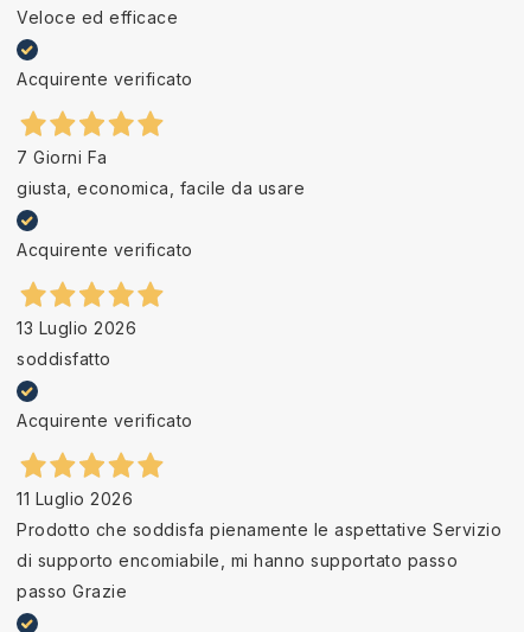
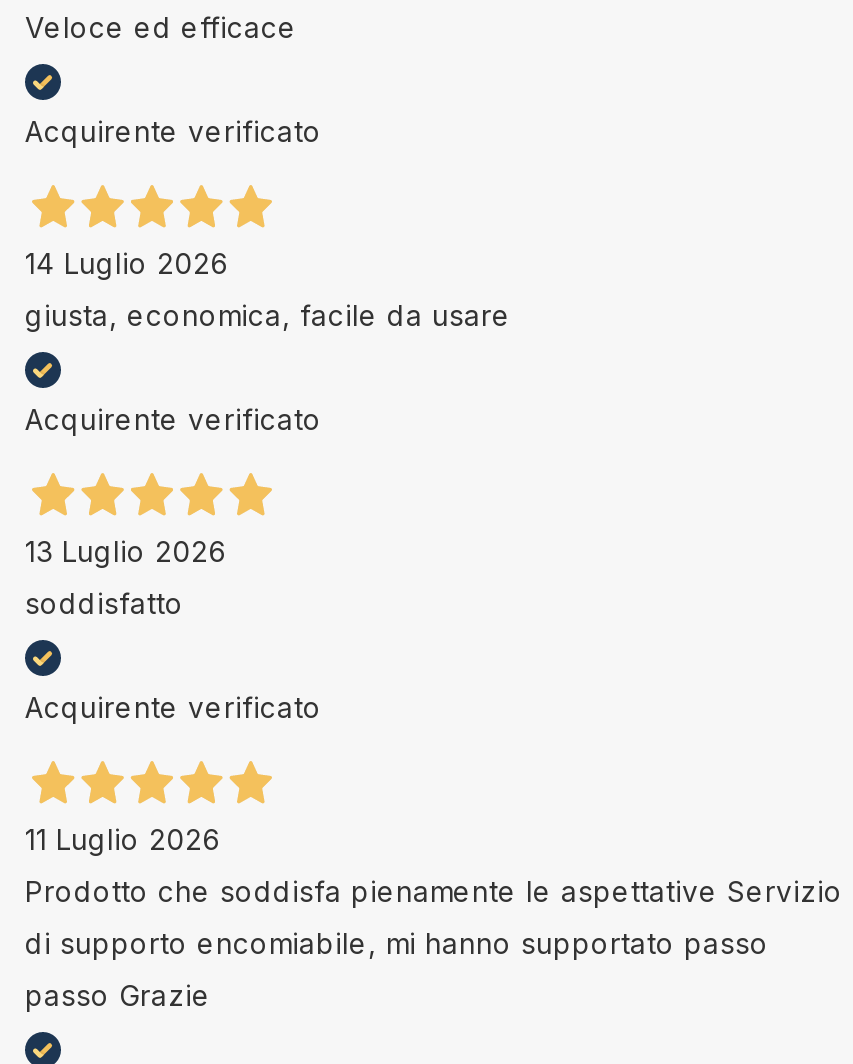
- 7 Giorni Fa
+ 14 Luglio 2026
